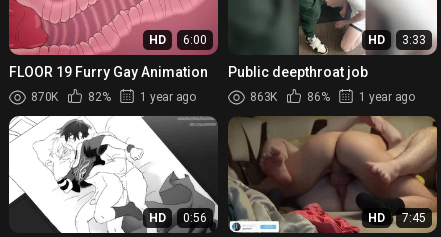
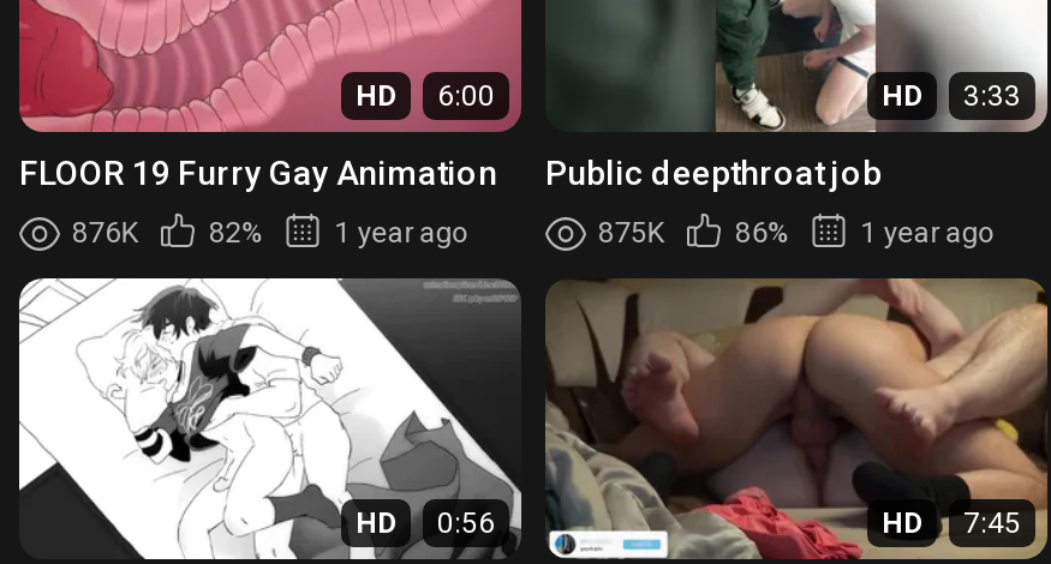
- 870K
+ 876K

- 863K
+ 875K
